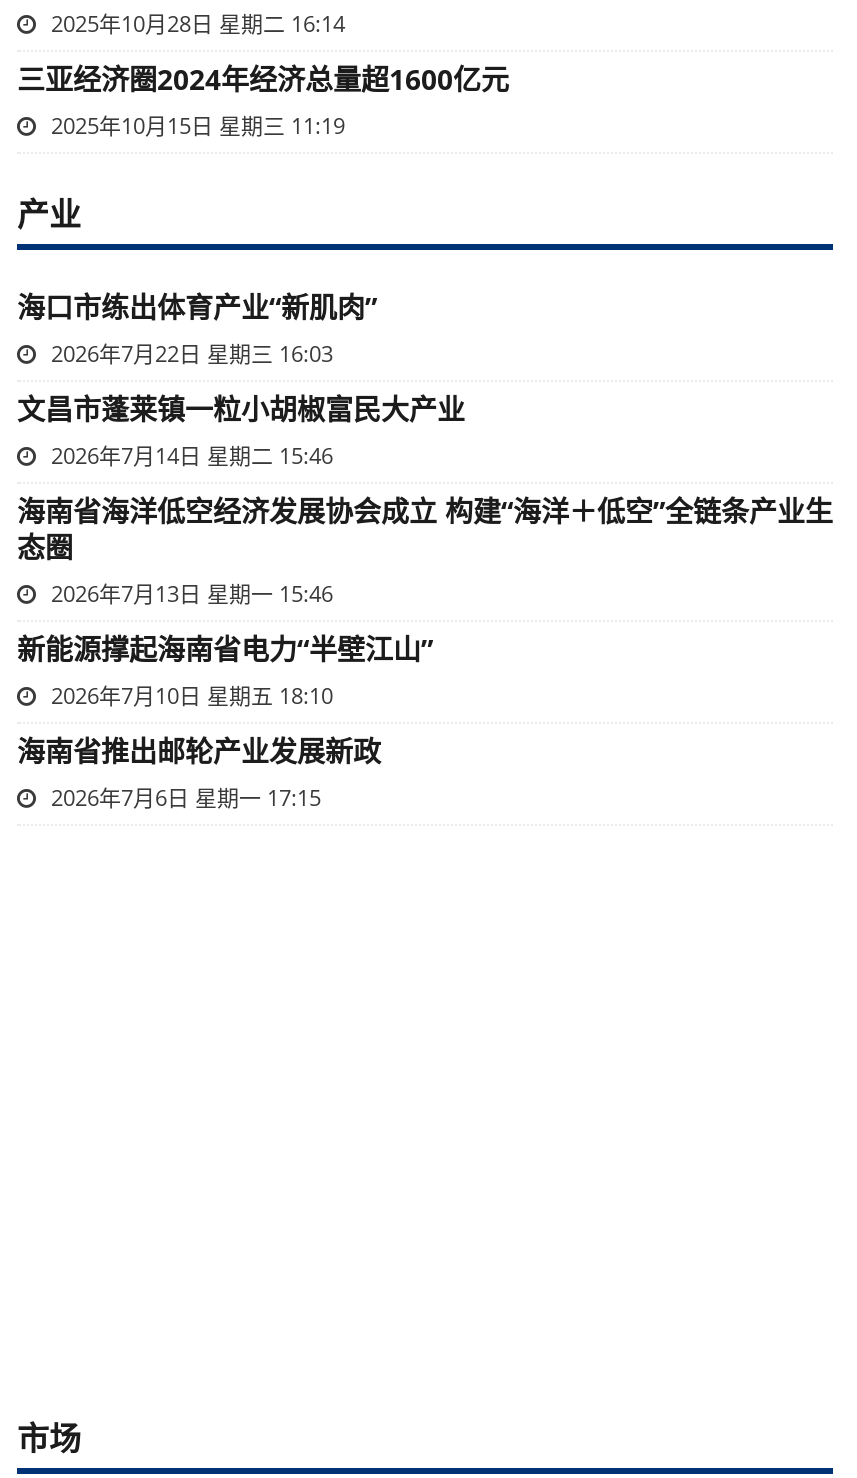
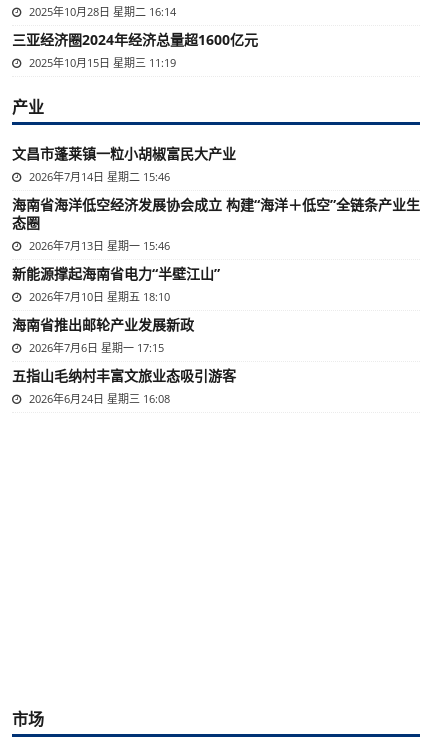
- 海口市练出体育产业“新肌肉”
- 2026年7月22日 星期三 16:03

moved up: 文昌市蓬莱镇一粒小胡椒富民大产业 | 2026年7月14日 星期二 15:46 | 海南省海洋低空经济发展协会成立 构建“海洋＋低空”全链条产业生 | ... | 海南省推出邮轮产业发展新政 | 2026年7月6日 星期一 17:15

+ 五指山毛纳村丰富文旅业态吸引游客
+ 2026年6月24日 星期三 16:08
